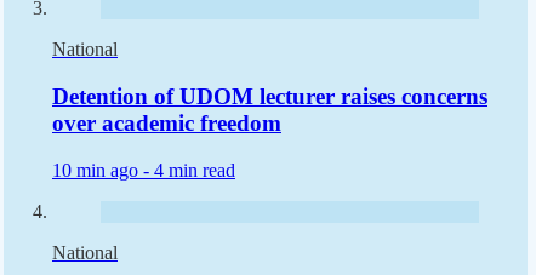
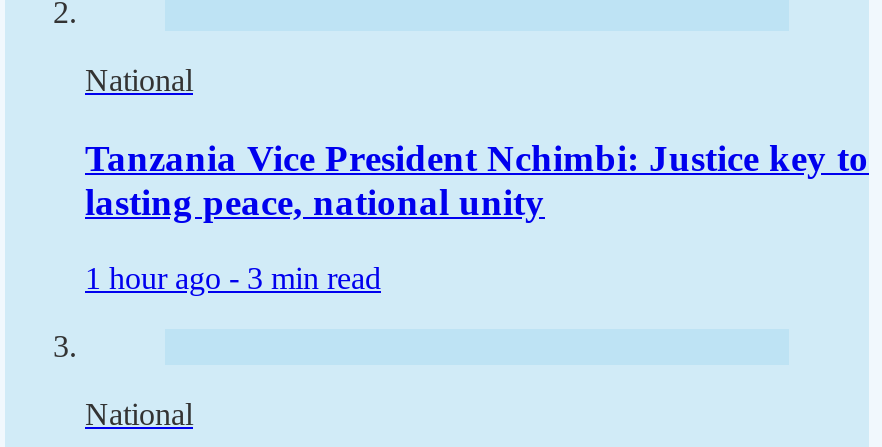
- Detention of UDOM lecturer raises concerns
- over academic freedom
+ Tanzania Vice President Nchimbi: Justice key to
+ lasting peace, national unity

- 10 min ago - 4 min read
+ 1 hour ago - 3 min read
